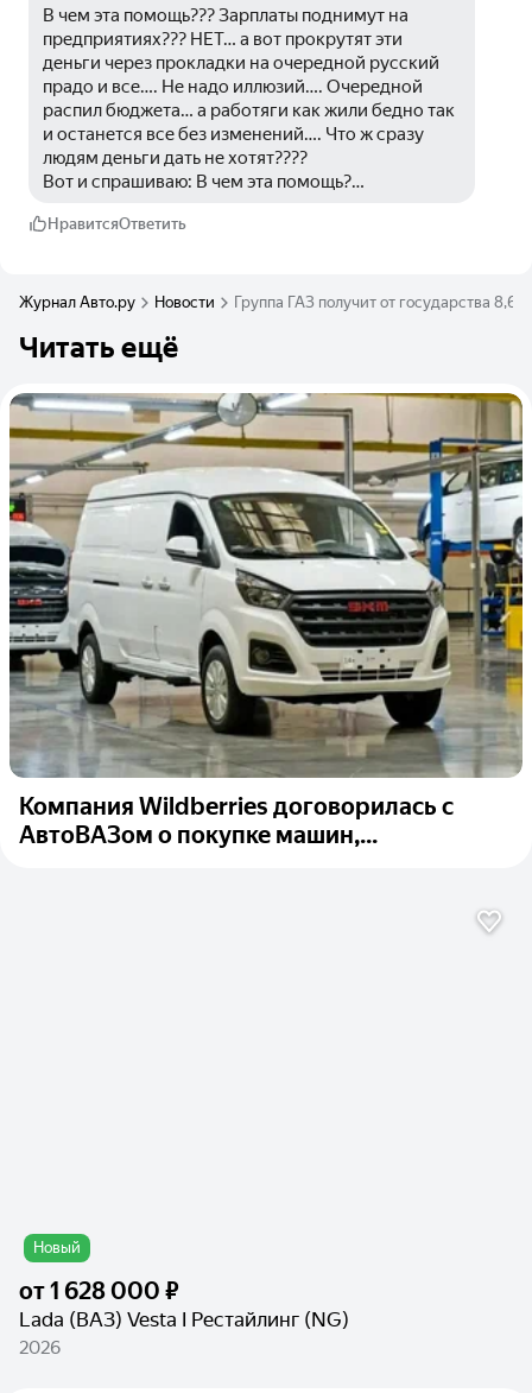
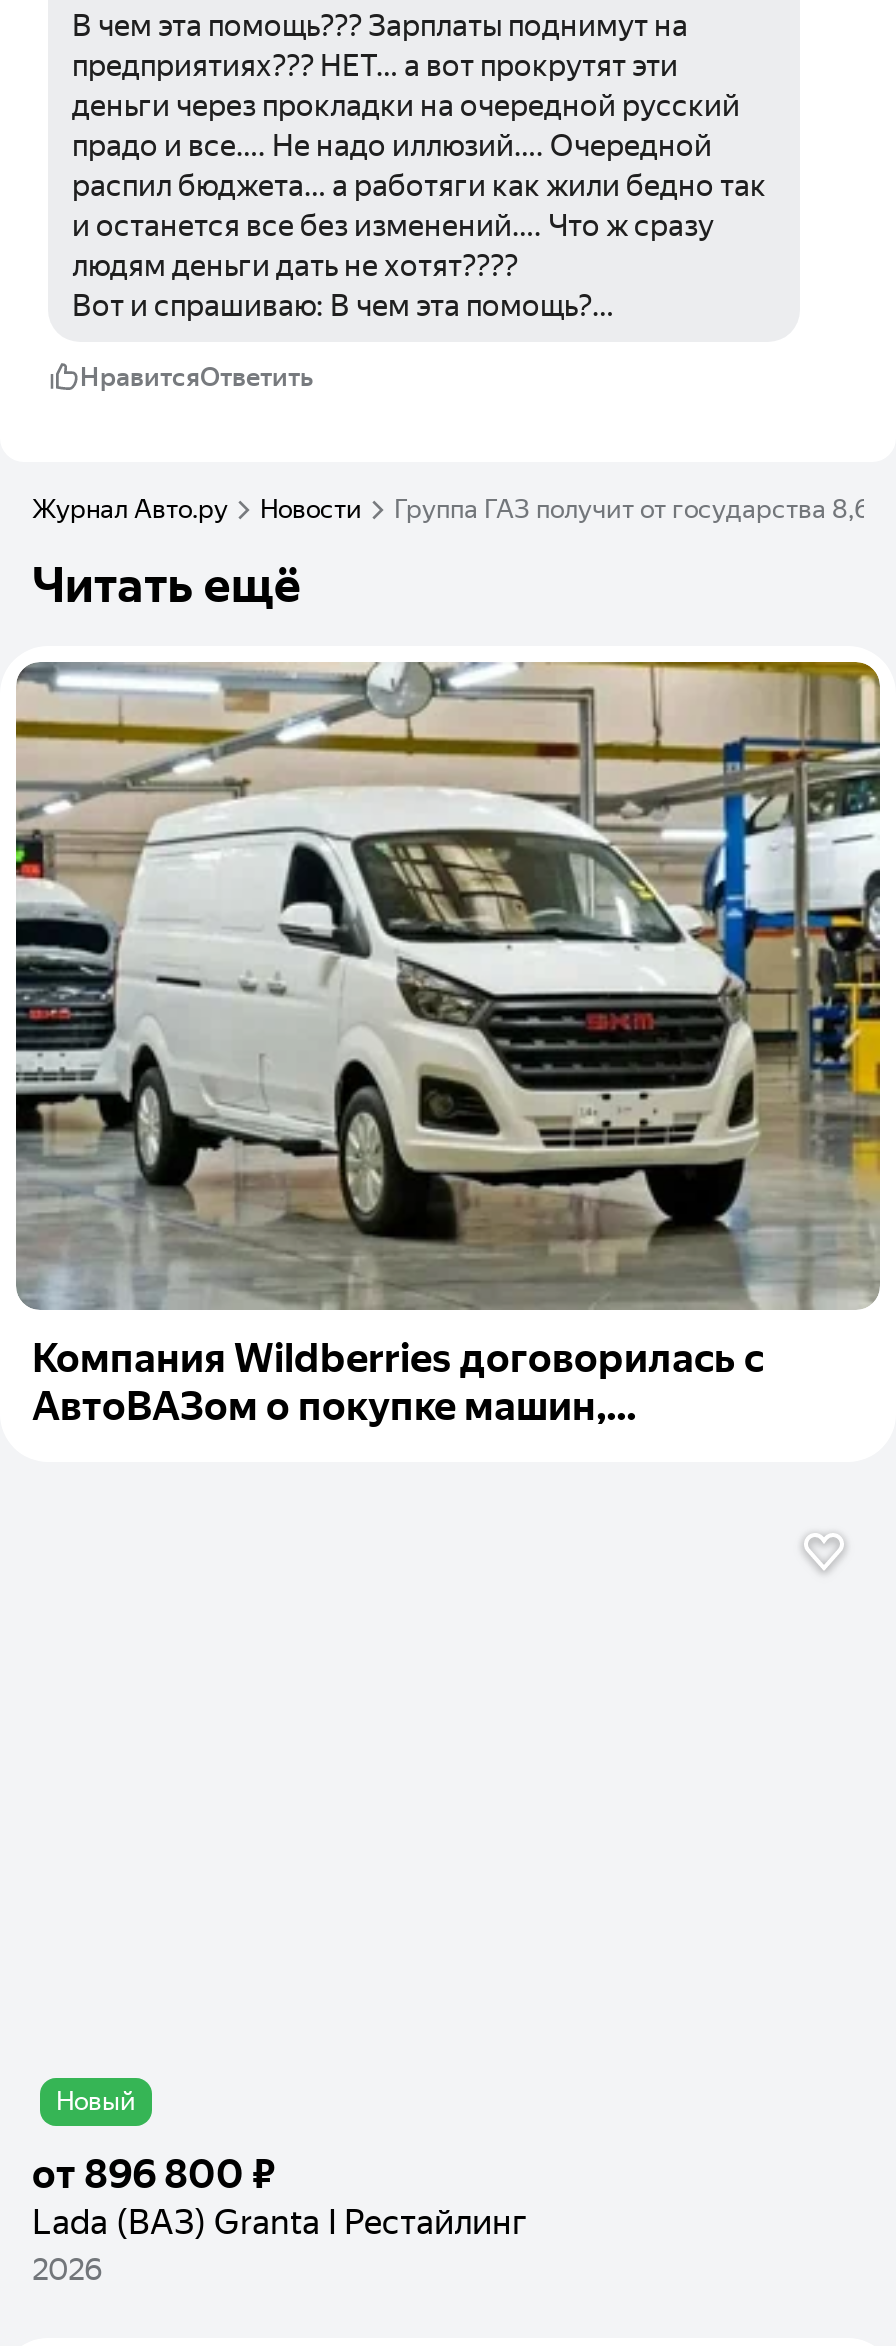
- от 1 628 000 ₽
- Lada (ВАЗ) Vesta I Рестайлинг (NG)
+ от 896 800 ₽
+ Lada (ВАЗ) Granta I Рестайлинг
